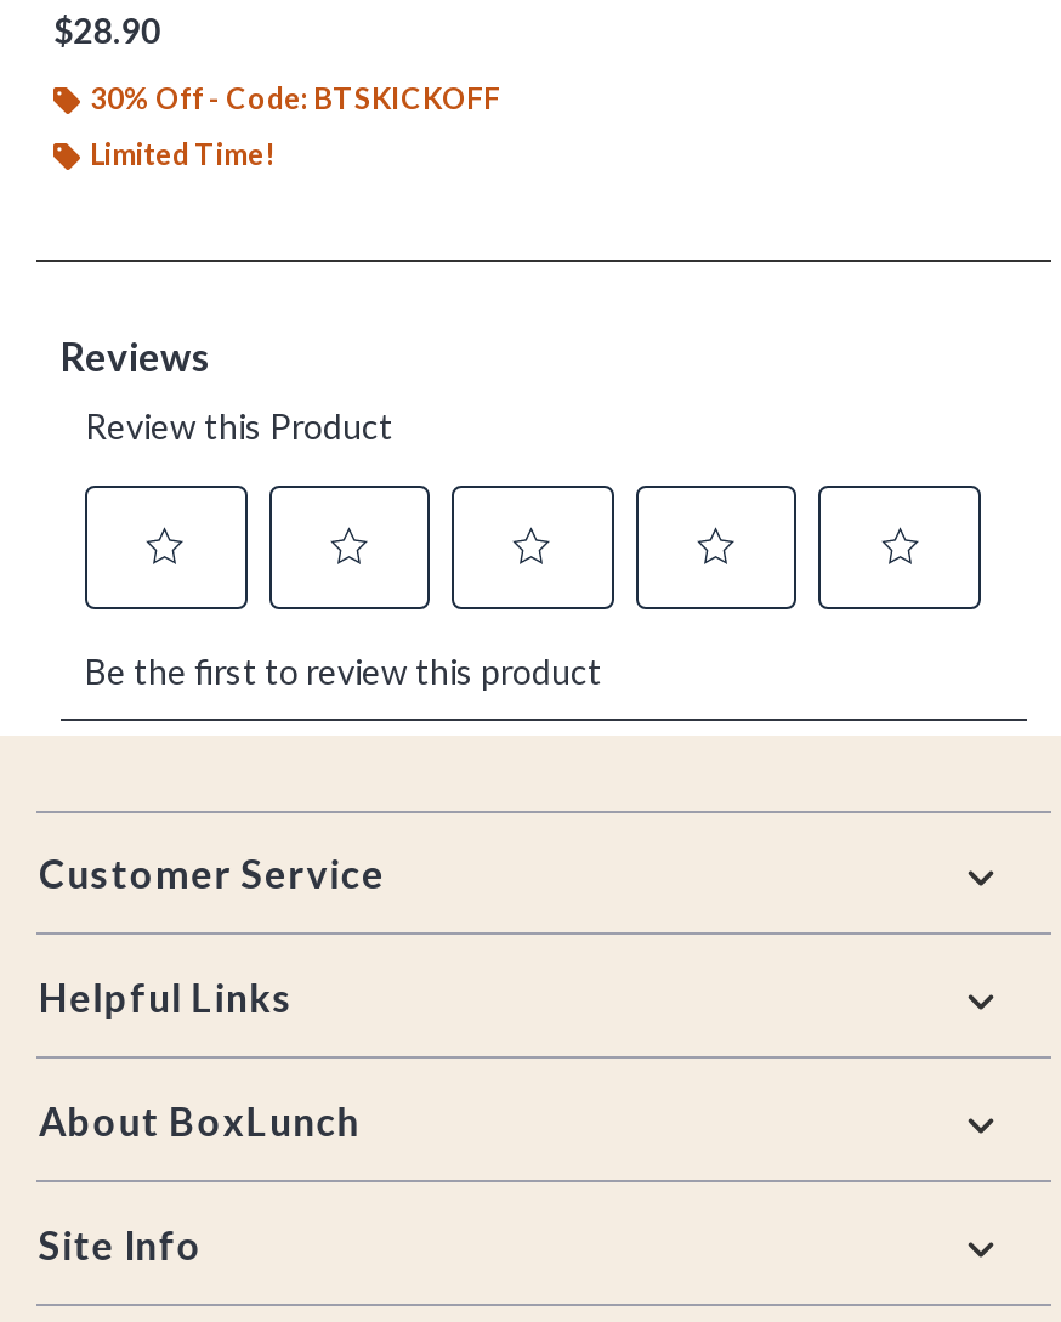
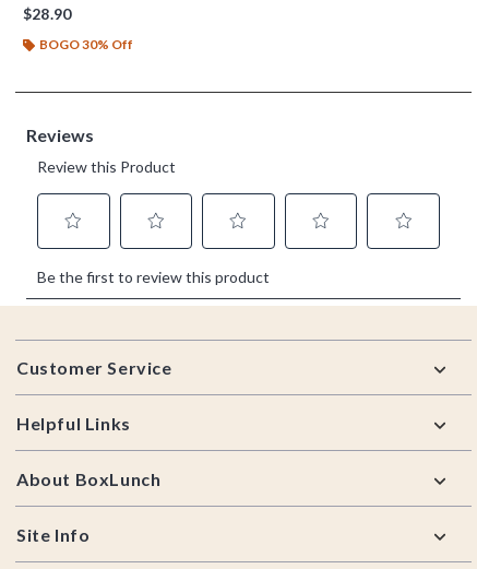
- 30% Off - Code: BTSKICKOFF
- Limited Time!
+ BOGO 30% Off
